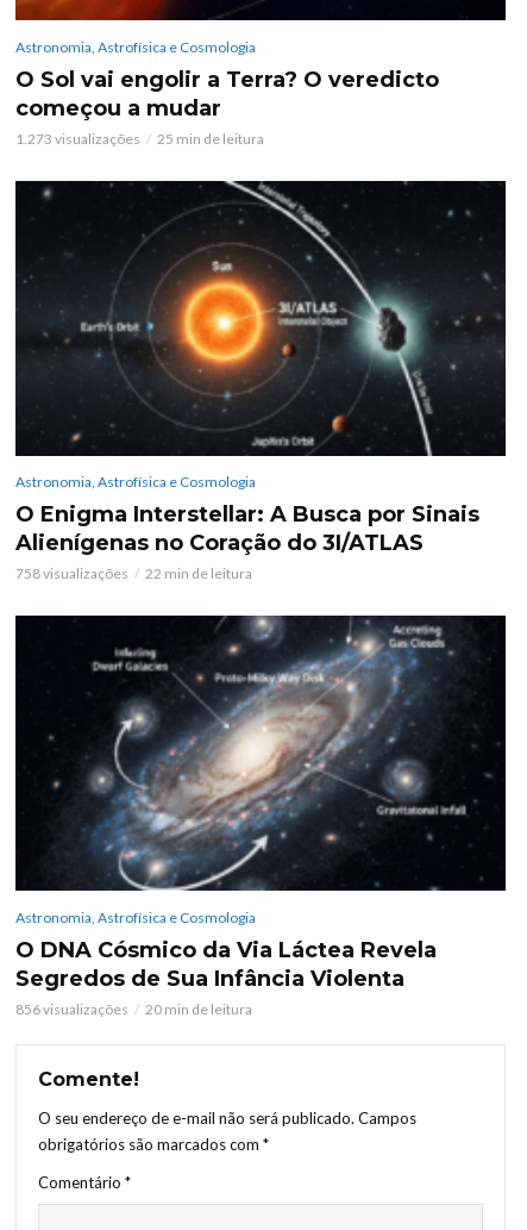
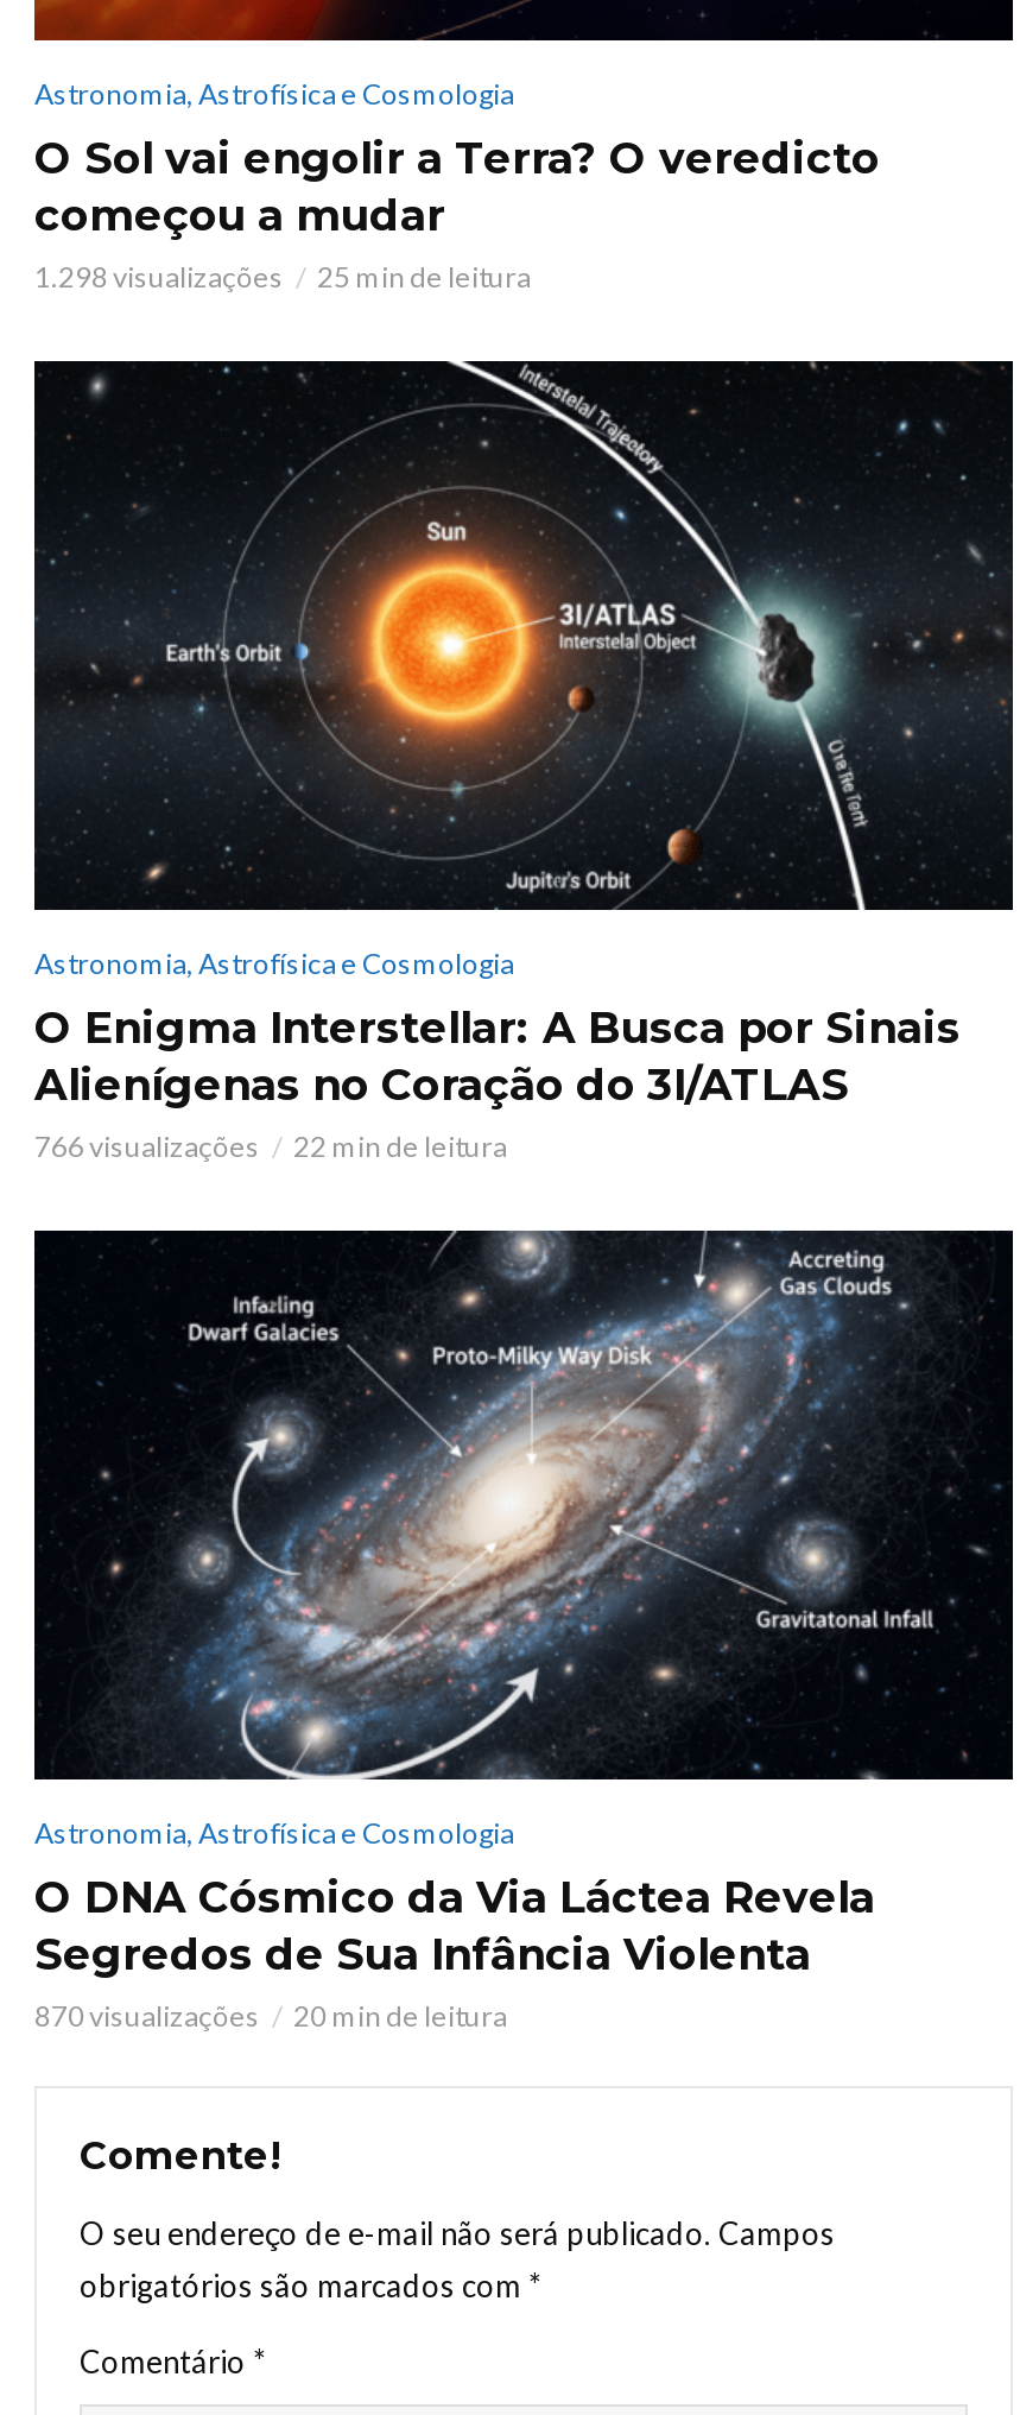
- 1.273 visualizações
+ 1.298 visualizações

- 758 visualizações
+ 766 visualizações

- 856 visualizações
+ 870 visualizações
